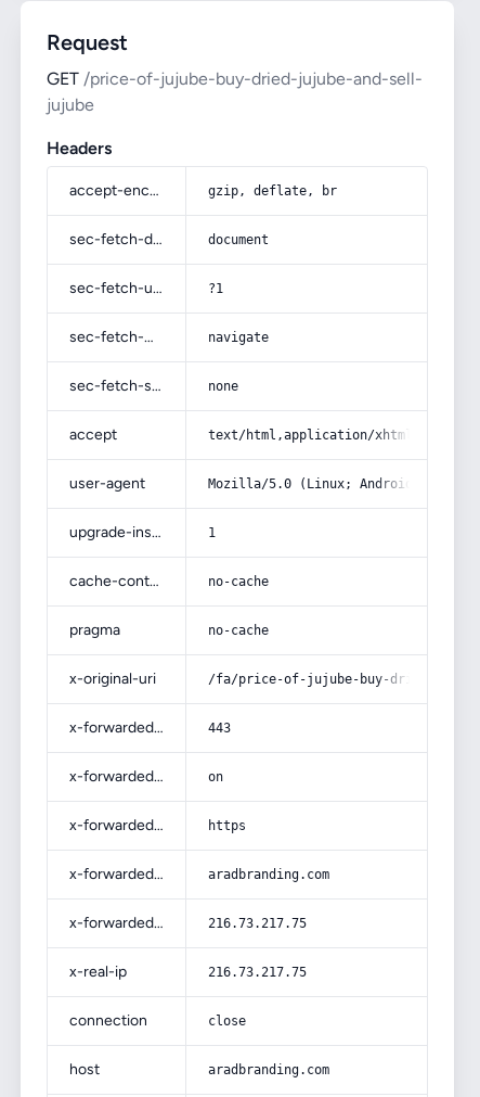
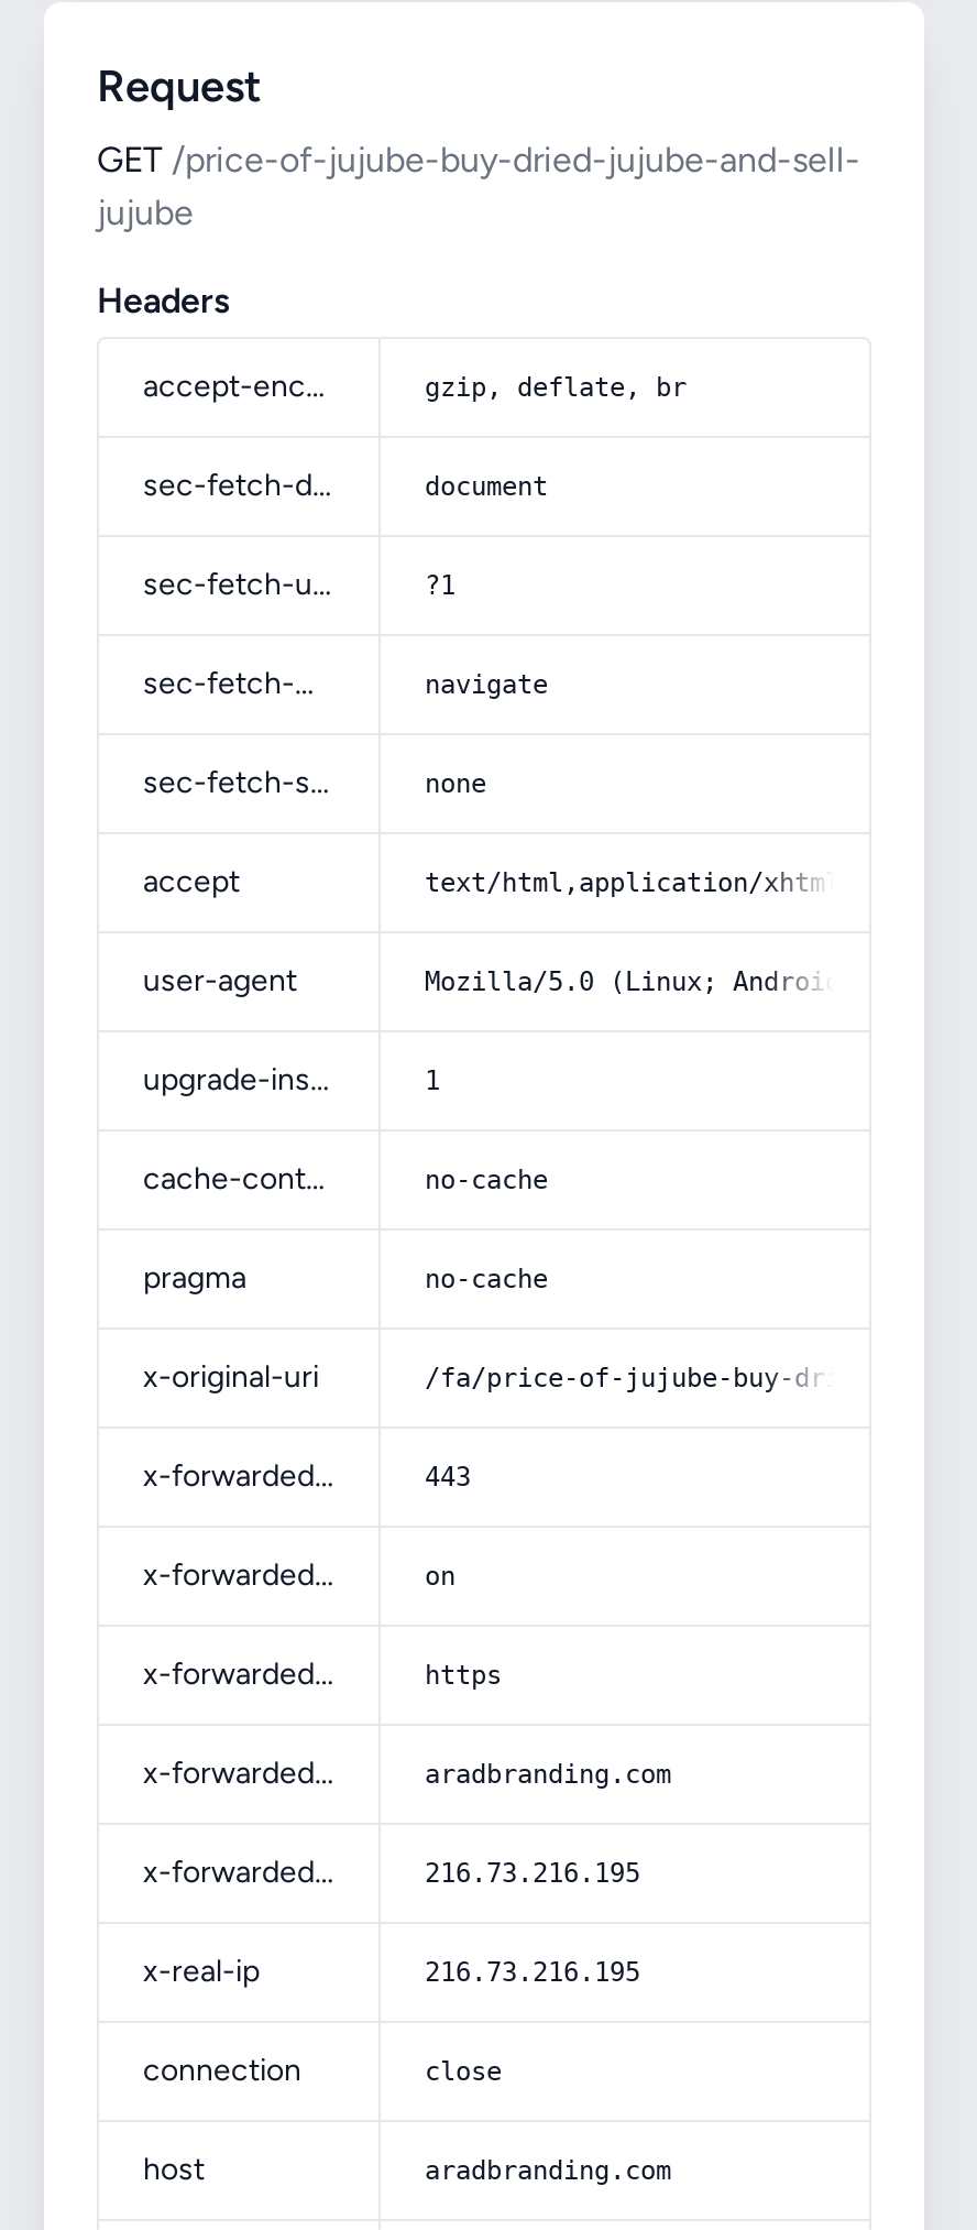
- 216.73.217.75
+ 216.73.216.195

- 216.73.217.75
+ 216.73.216.195
